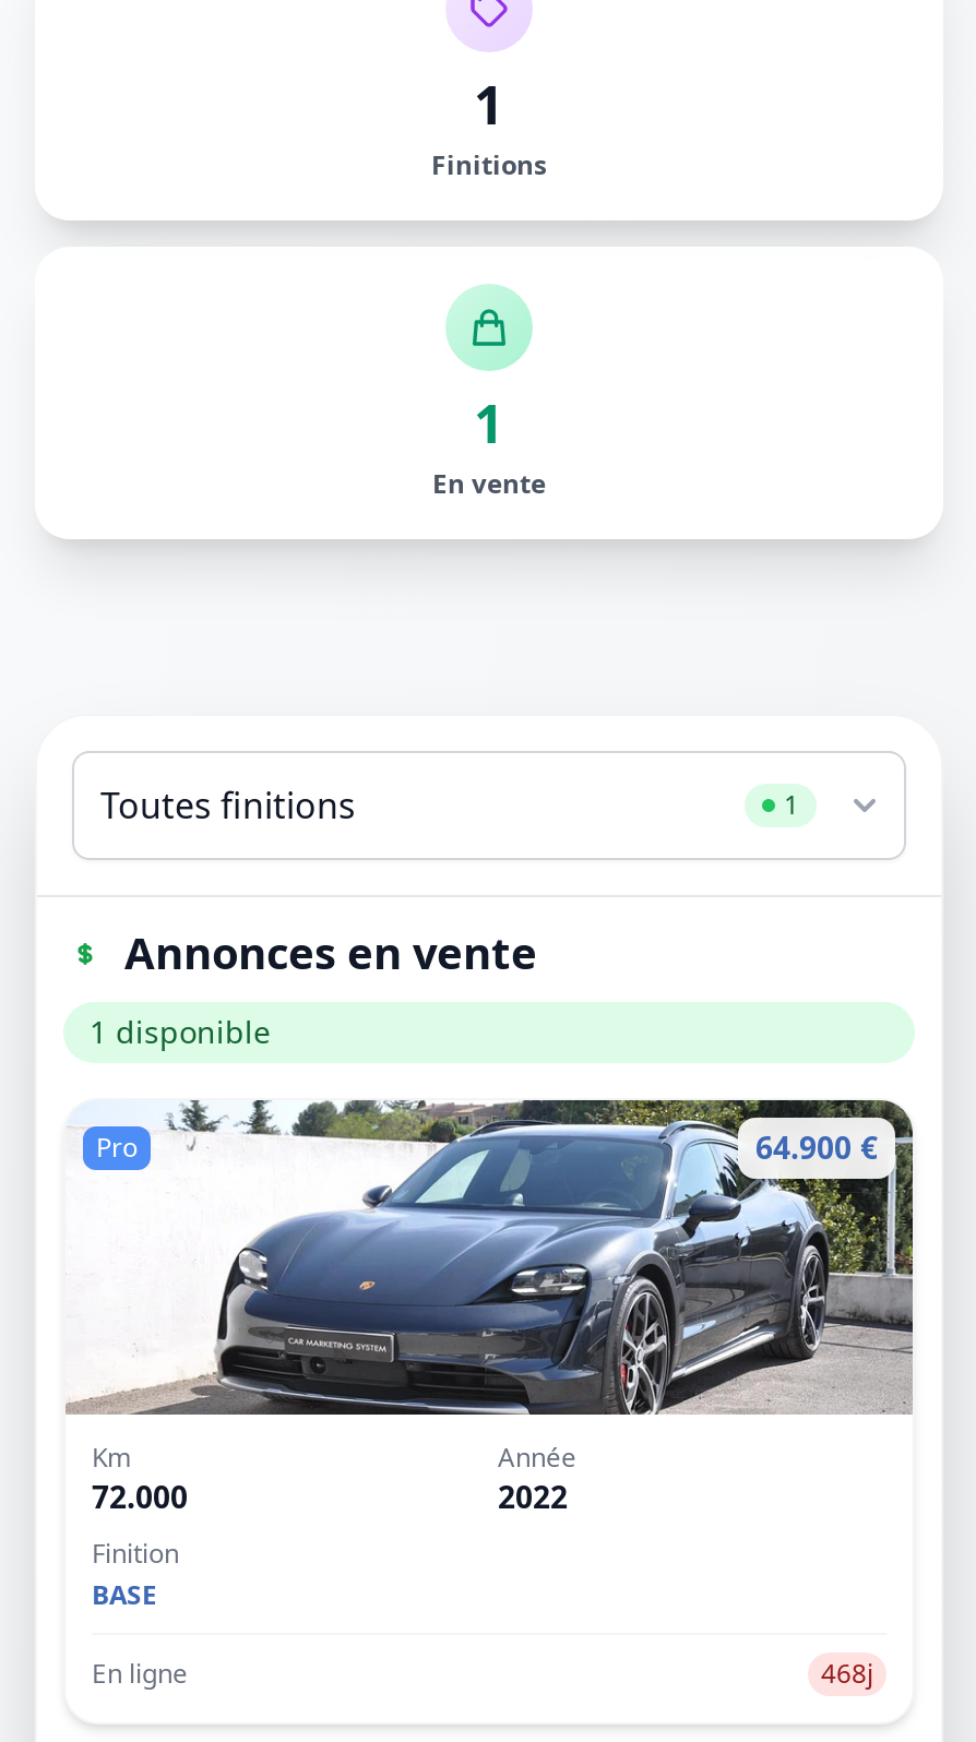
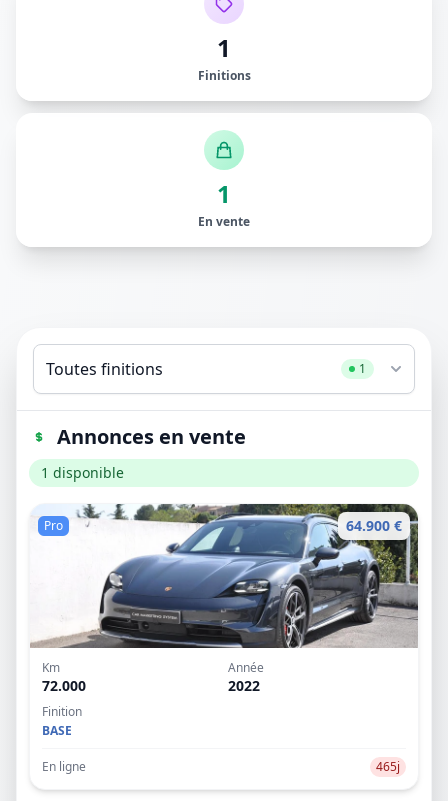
- 468j
+ 465j
